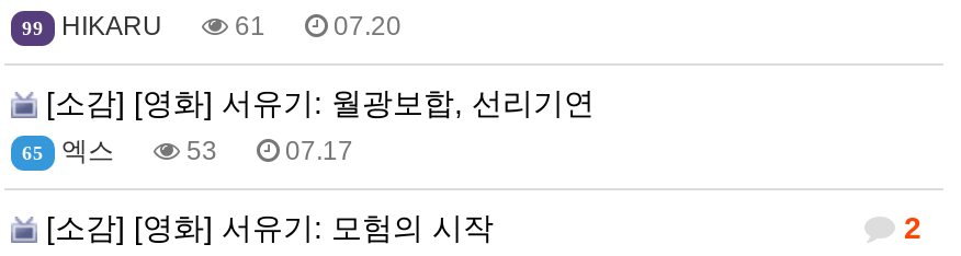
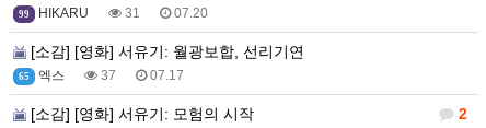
- 61 07.20
+ 31 07.20

- 53 07.17
+ 37 07.17
